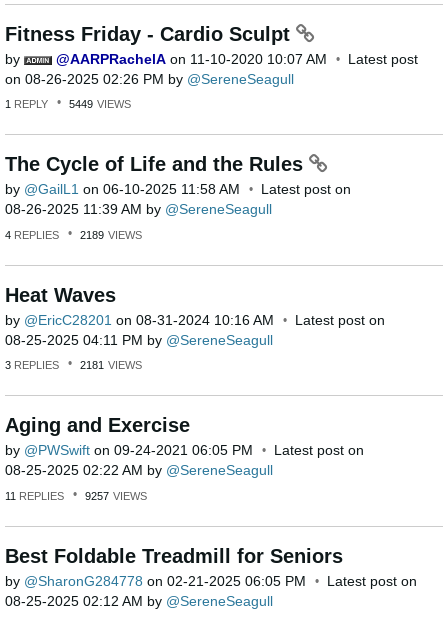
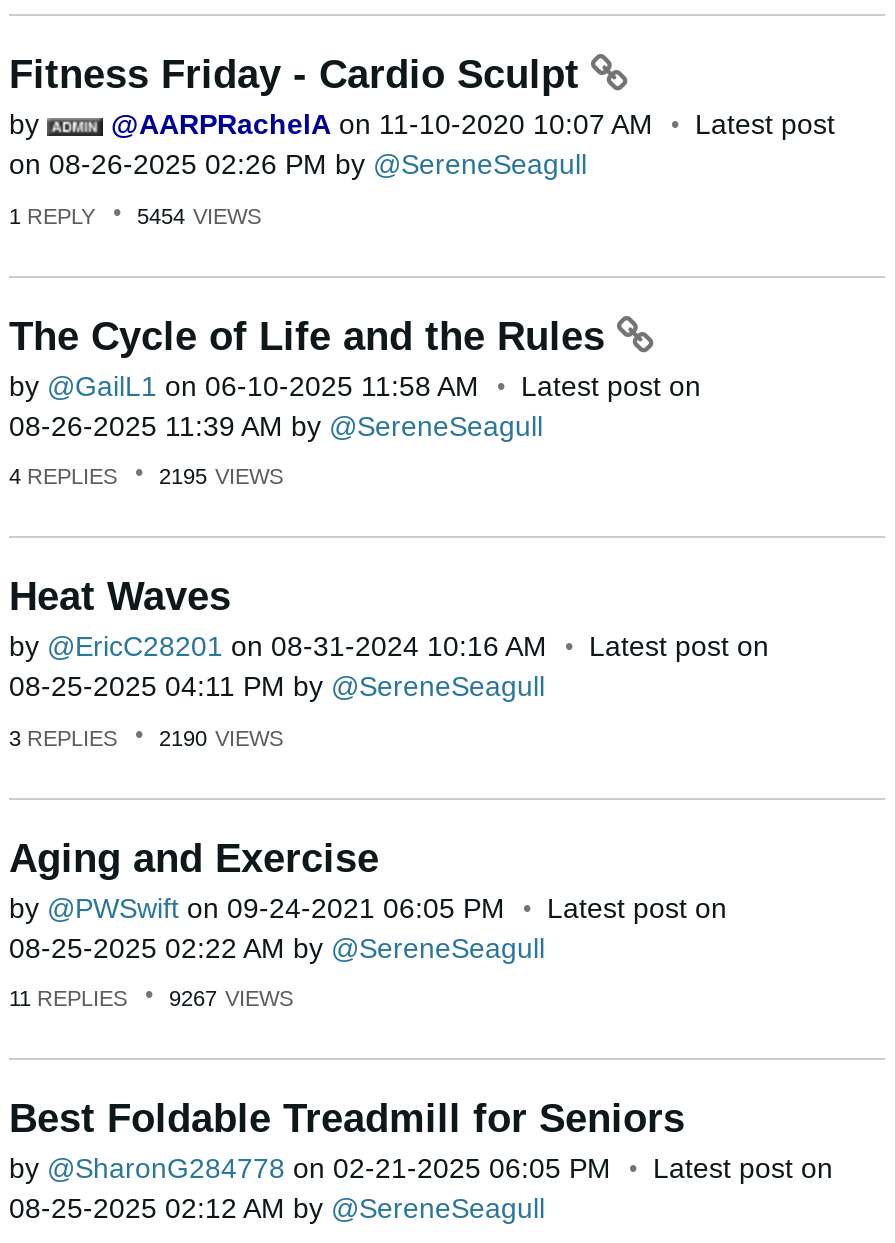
- 1 REPLY 5449 VIEWS
+ 1 REPLY 5454 VIEWS

- 4 REPLIES 2189 VIEWS
+ 4 REPLIES 2195 VIEWS

- 3 REPLIES 2181 VIEWS
+ 3 REPLIES 2190 VIEWS

- 11 REPLIES 9257 VIEWS
+ 11 REPLIES 9267 VIEWS
